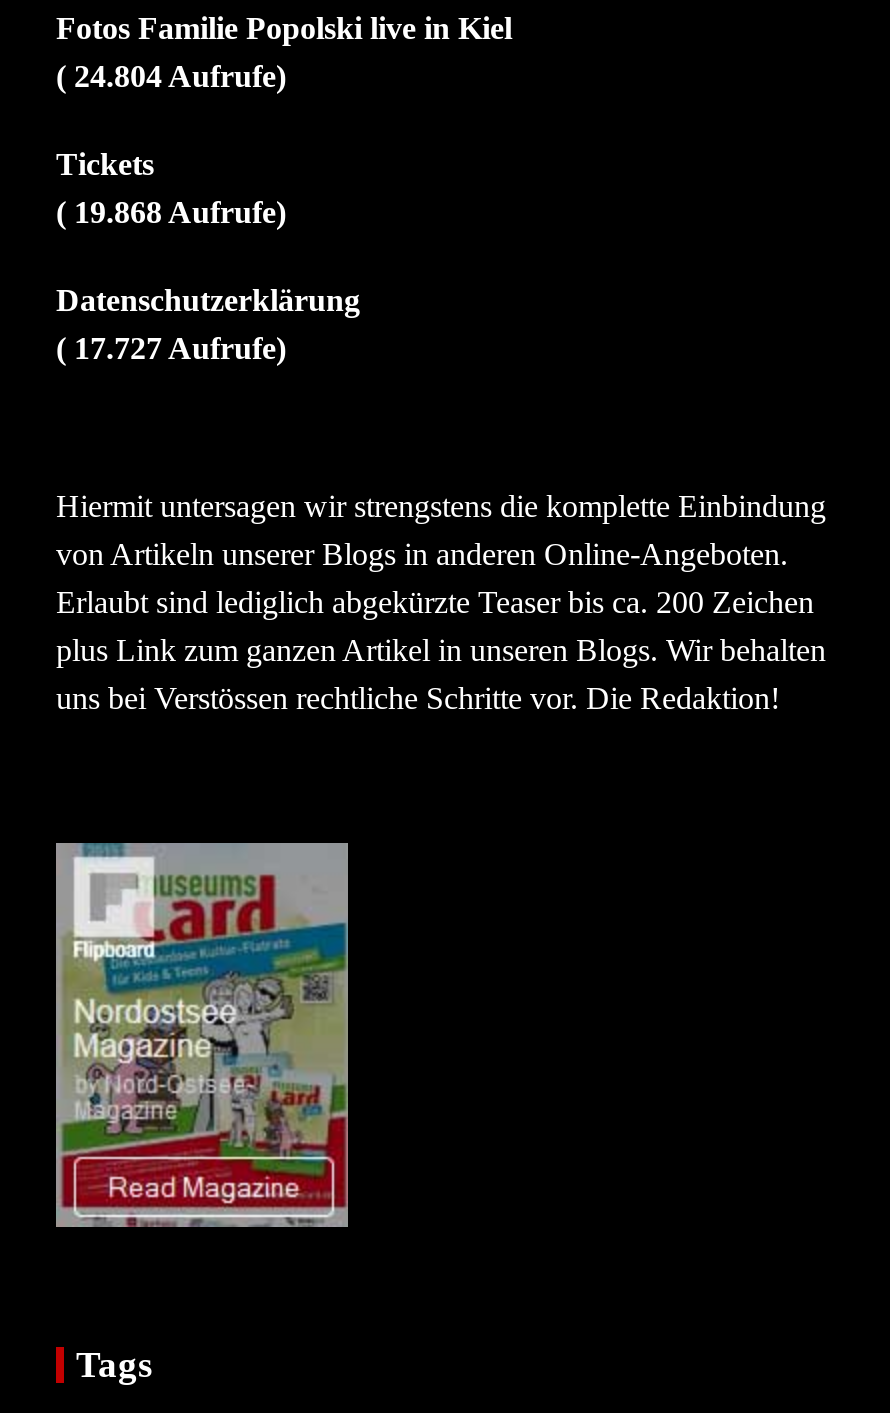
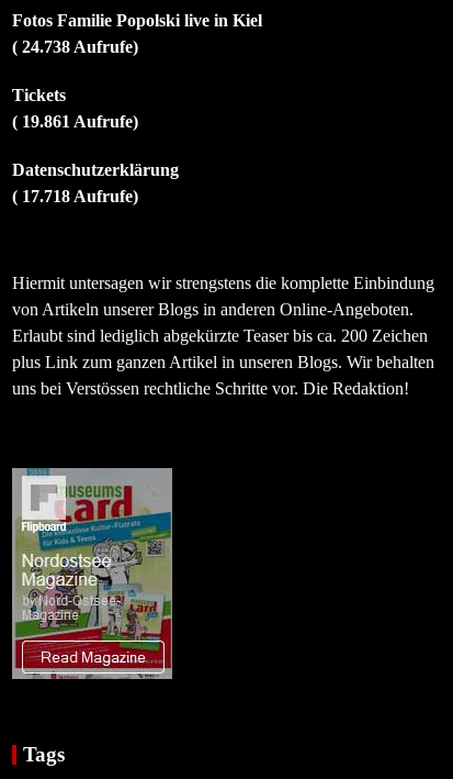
- ( 24.804 Aufrufe)
+ ( 24.738 Aufrufe)

- ( 19.868 Aufrufe)
+ ( 19.861 Aufrufe)

- ( 17.727 Aufrufe)
+ ( 17.718 Aufrufe)
